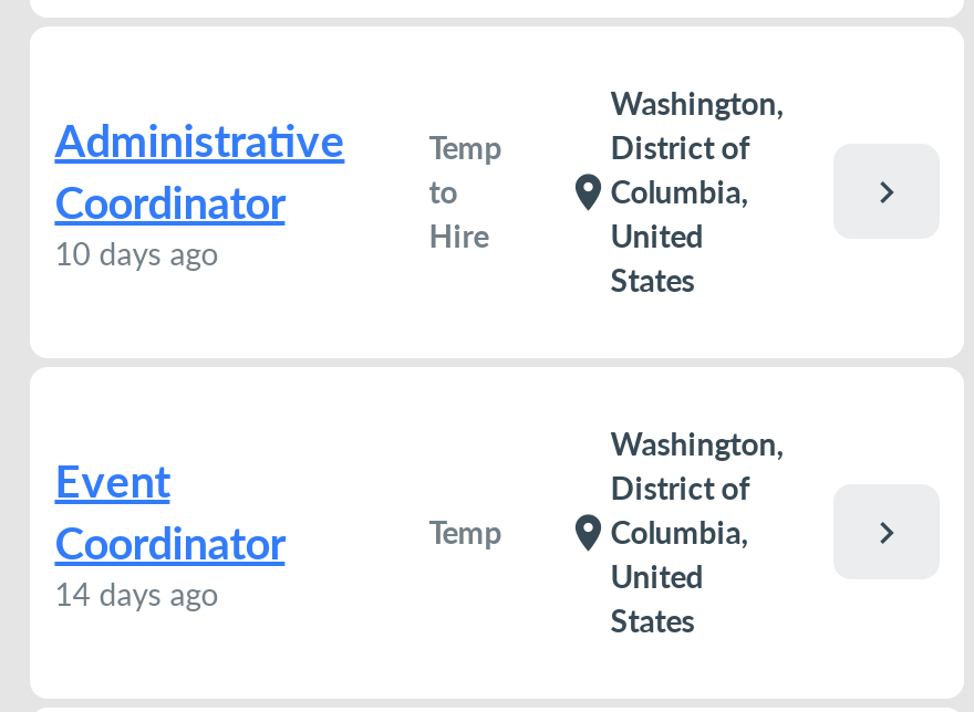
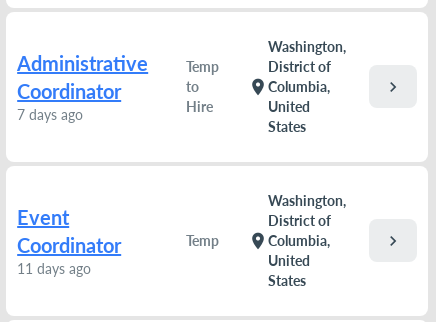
- 10 days ago
+ 7 days ago

- 14 days ago
+ 11 days ago
